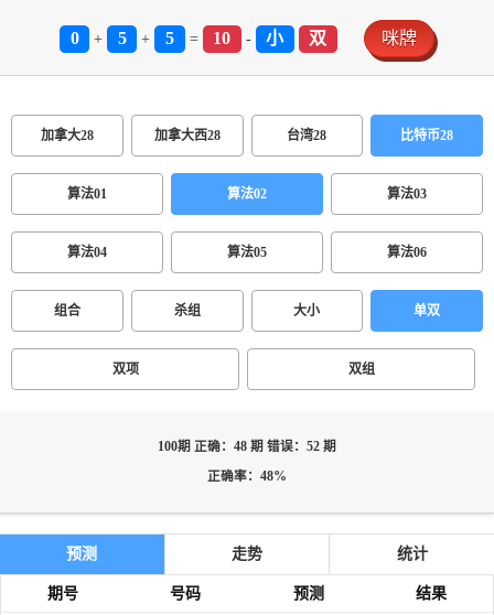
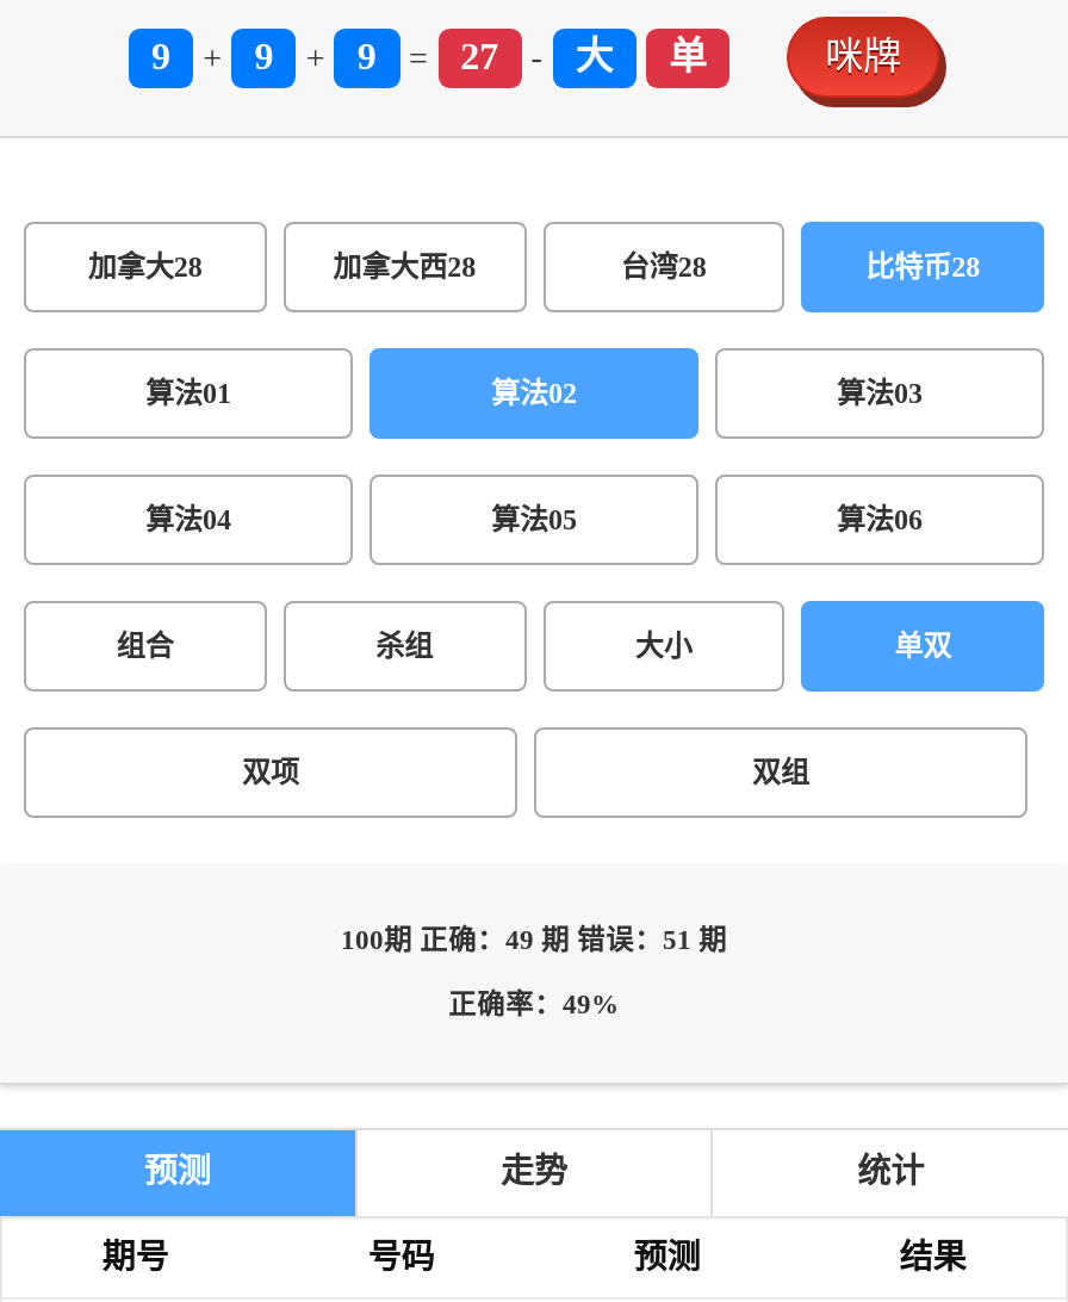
- 0
+ 9

- 5
+ 9

- 5
+ 9

- 10
+ 27

- 小
- 双
+ 大
+ 单

- 100期 正确：48 期 错误：52 期
+ 100期 正确：49 期 错误：51 期

- 正确率：48%
+ 正确率：49%
